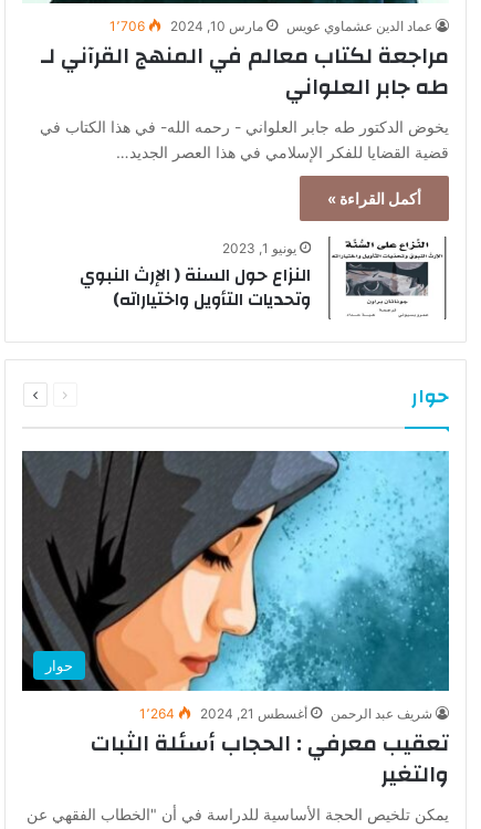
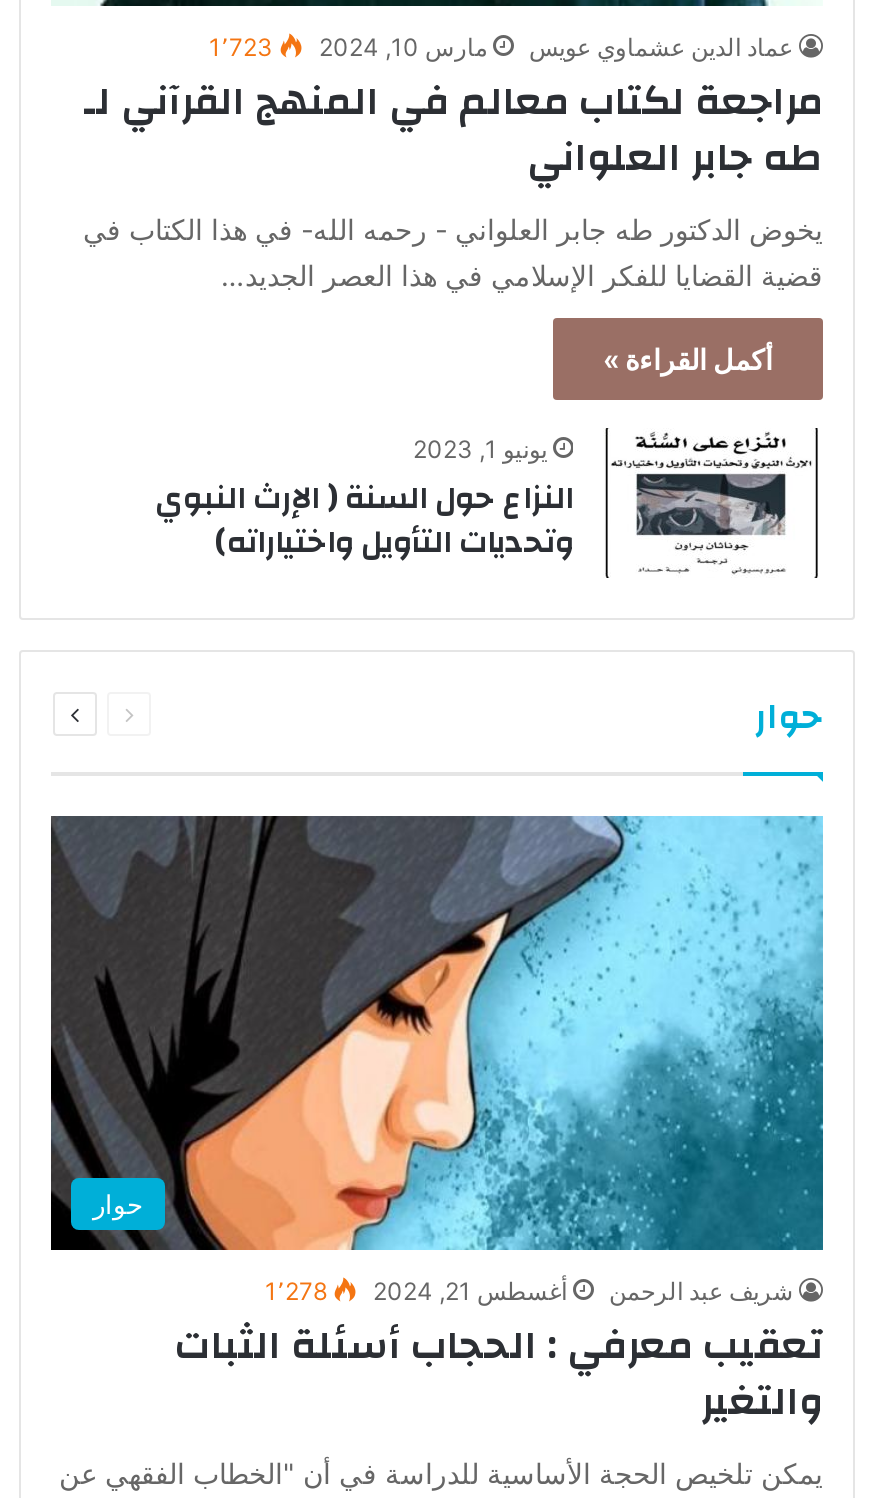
- 1٬706
+ 1٬723

- 1٬264
+ 1٬278
